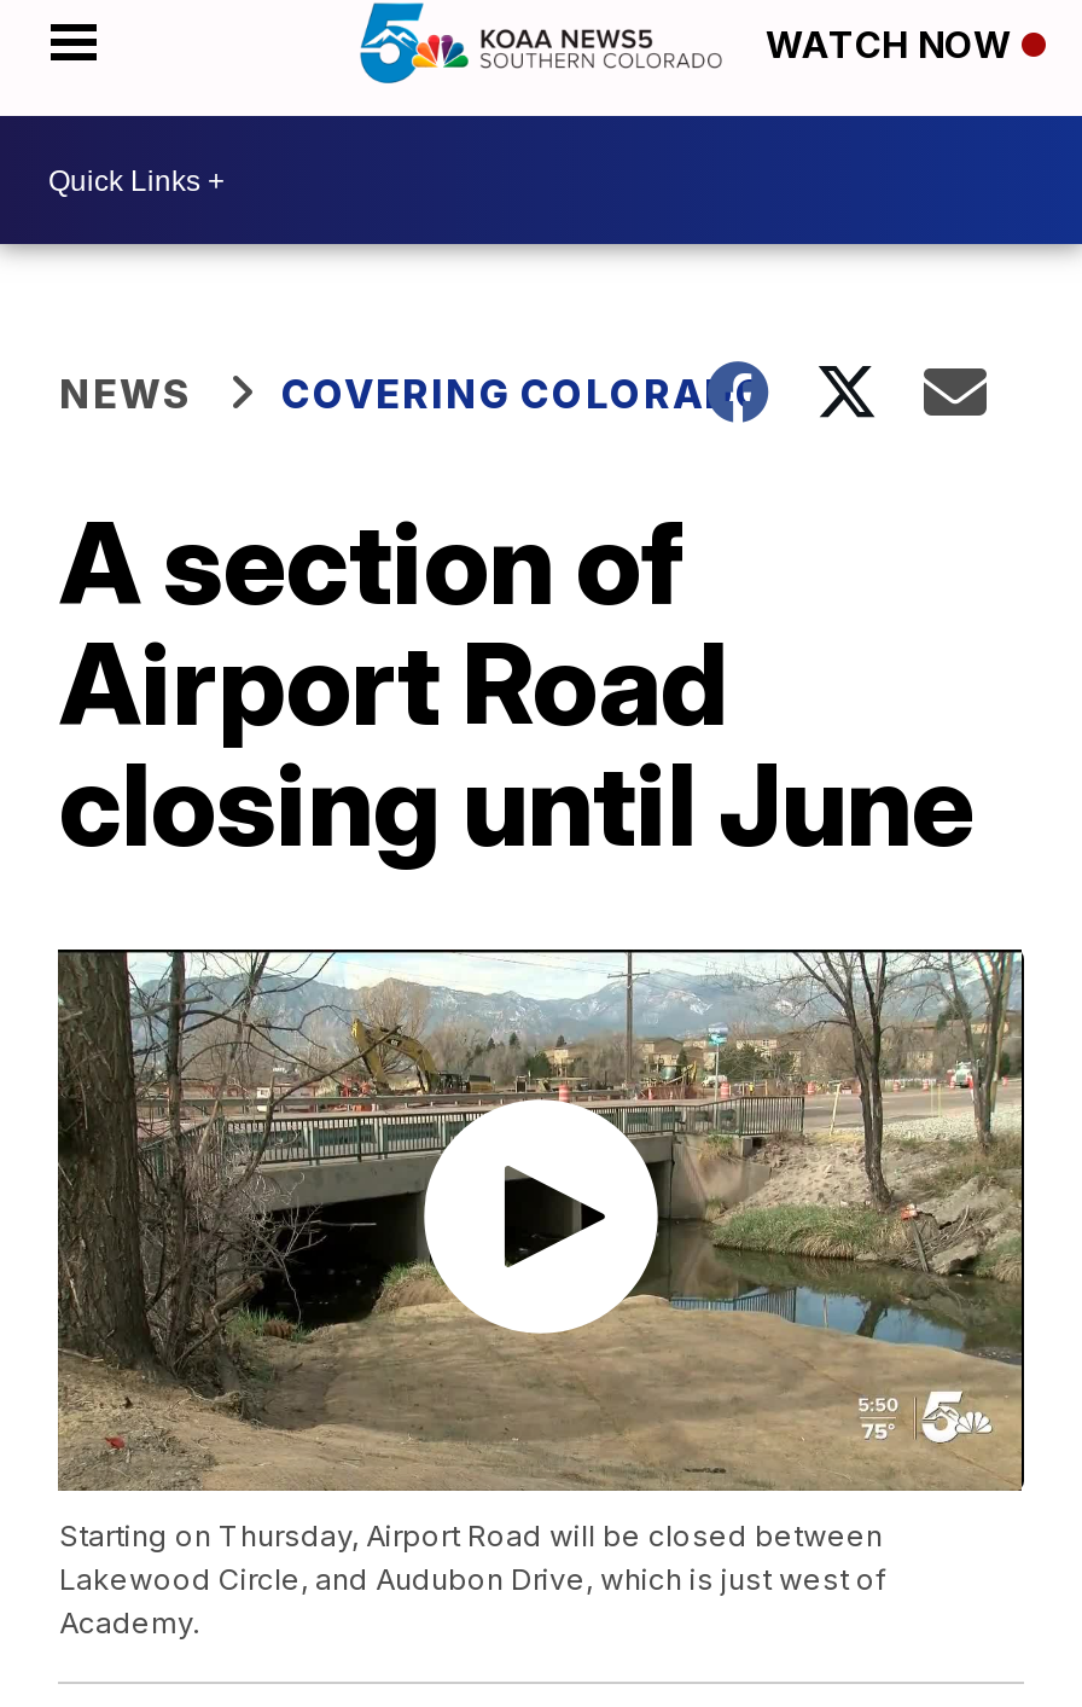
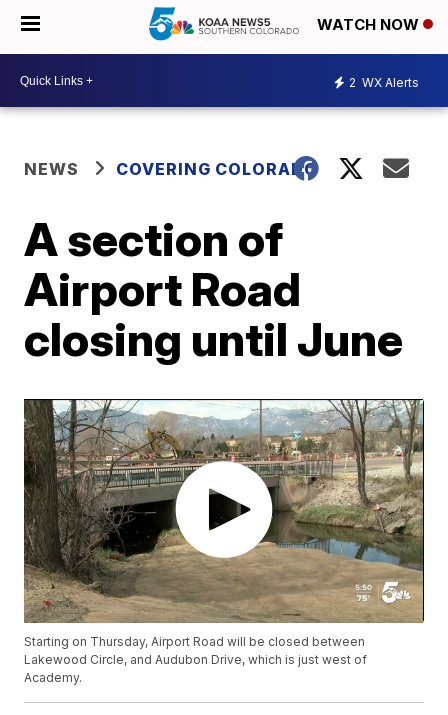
+ 2 WX Alerts
